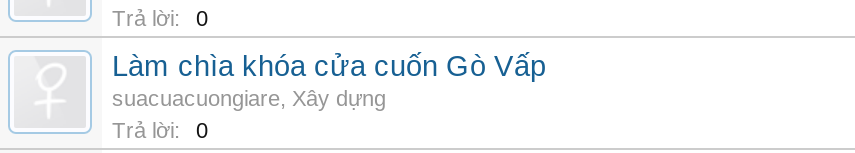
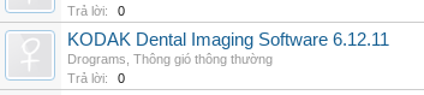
- Làm chìa khóa cửa cuốn Gò Vấp
- suacuacuongiare, Xây dựng
+ KODAK Dental Imaging Software 6.12.11
+ Drograms, Thông gió thông thường
